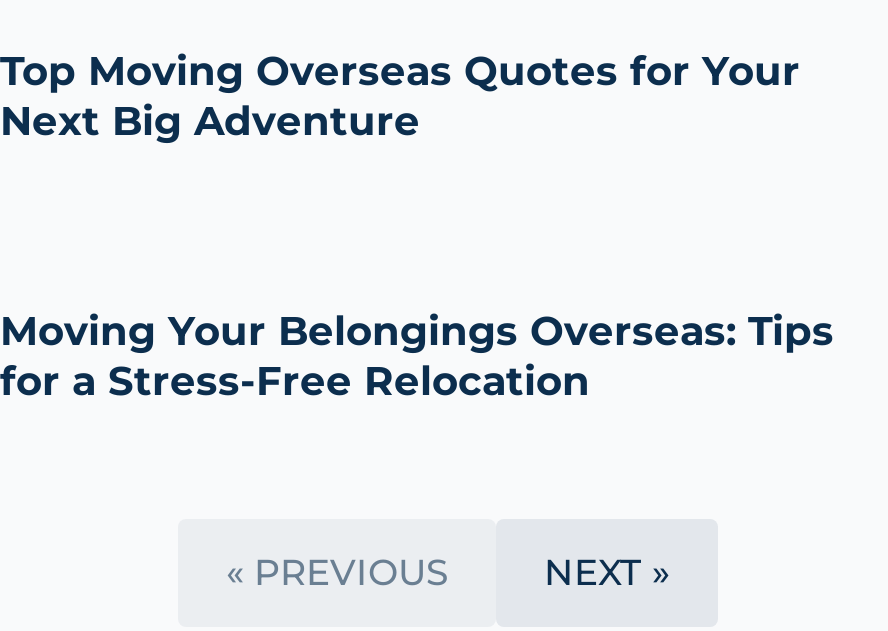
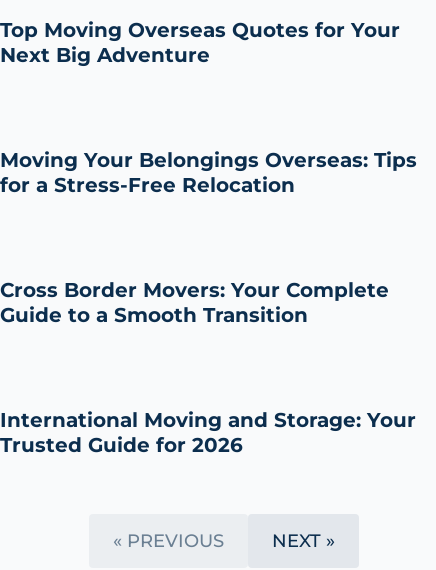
+ Cross Border Movers: Your Complete
+ Guide to a Smooth Transition

+ International Moving and Storage: Your
+ Trusted Guide for 2026
